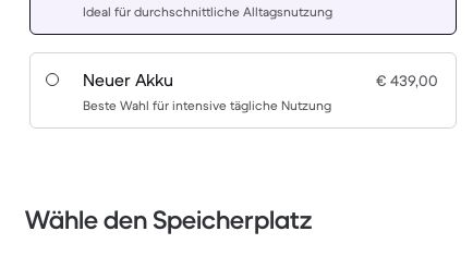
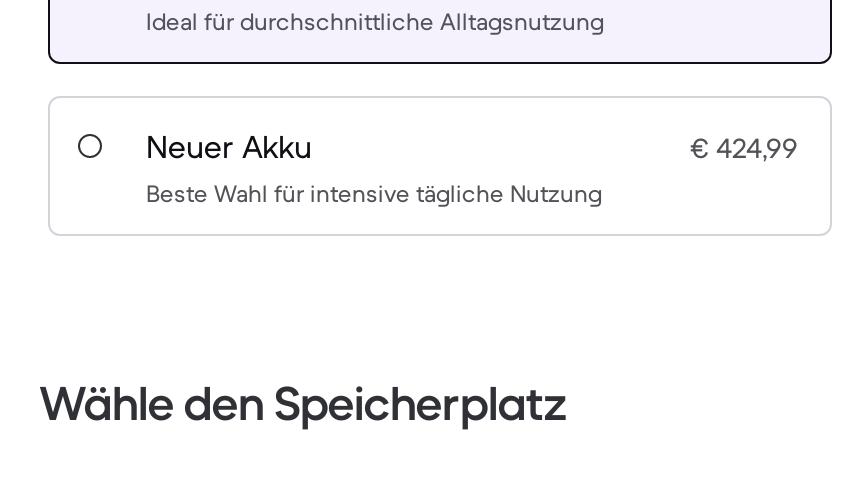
- € 439,00
+ € 424,99
